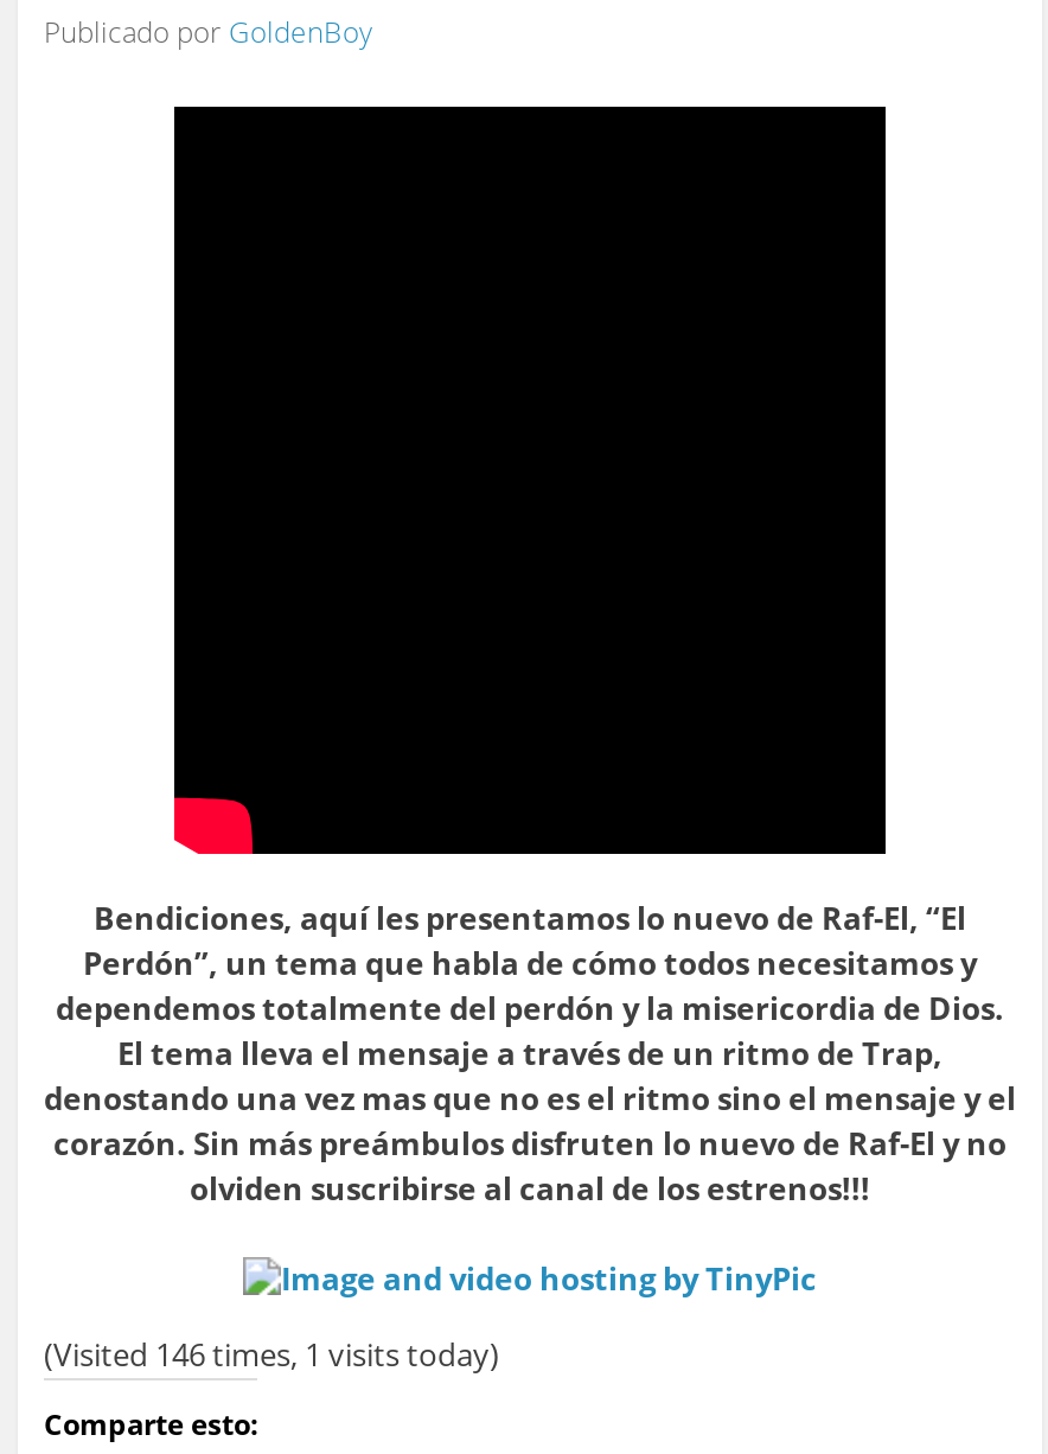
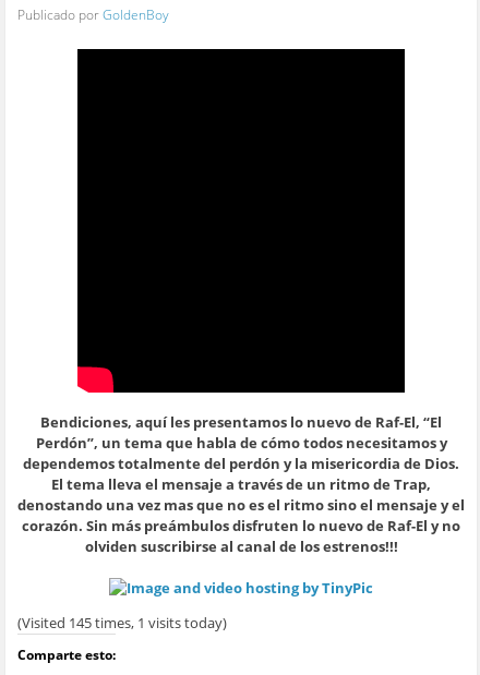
- (Visited 146 times, 1 visits today)
+ (Visited 145 times, 1 visits today)
